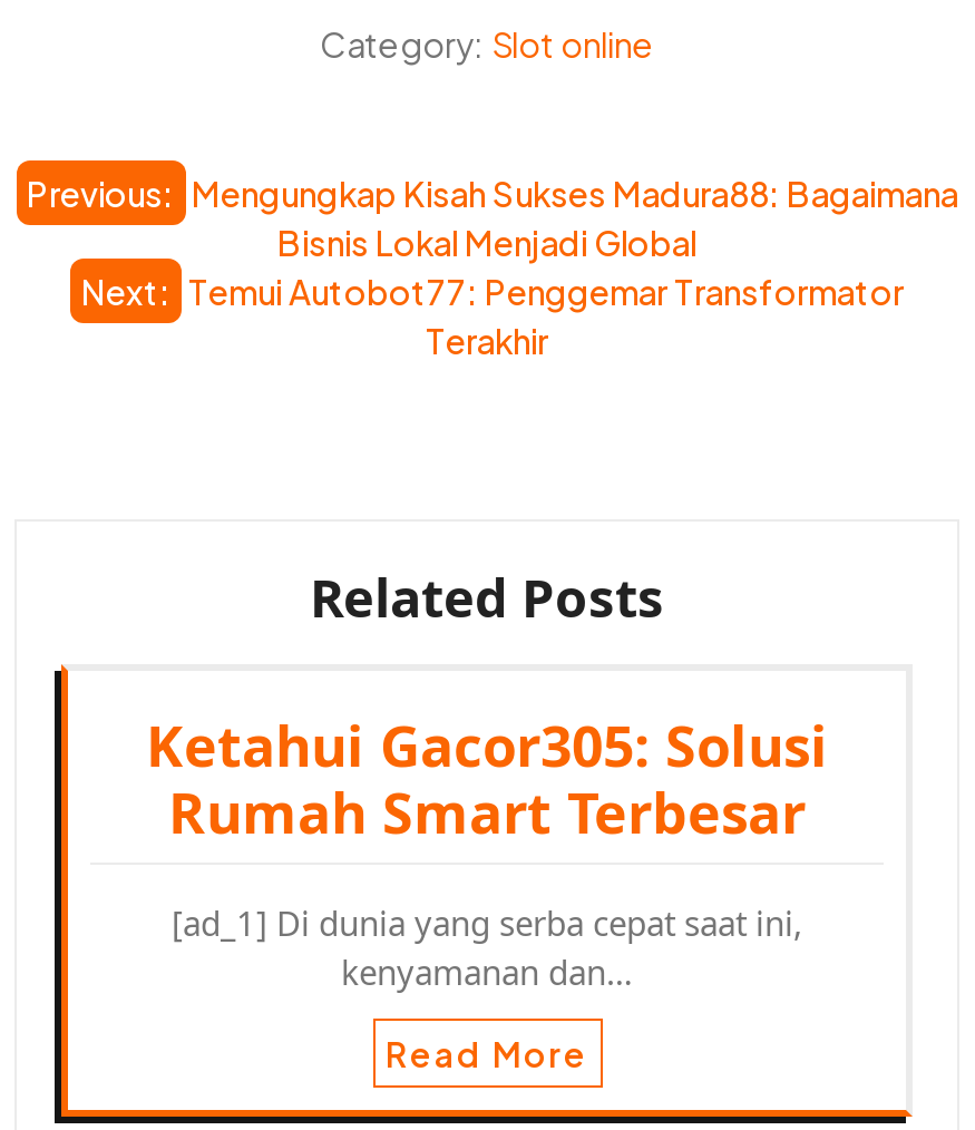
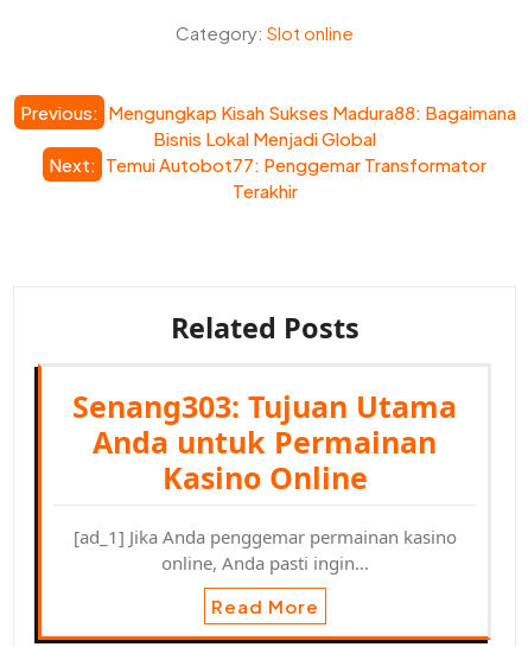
- Ketahui Gacor305: Solusi
- Rumah Smart Terbesar
+ Senang303: Tujuan Utama
+ Anda untuk Permainan
+ Kasino Online

- [ad_1] Di dunia yang serba cepat saat ini,
- kenyamanan dan…
+ [ad_1] Jika Anda penggemar permainan kasino
+ online, Anda pasti ingin…
